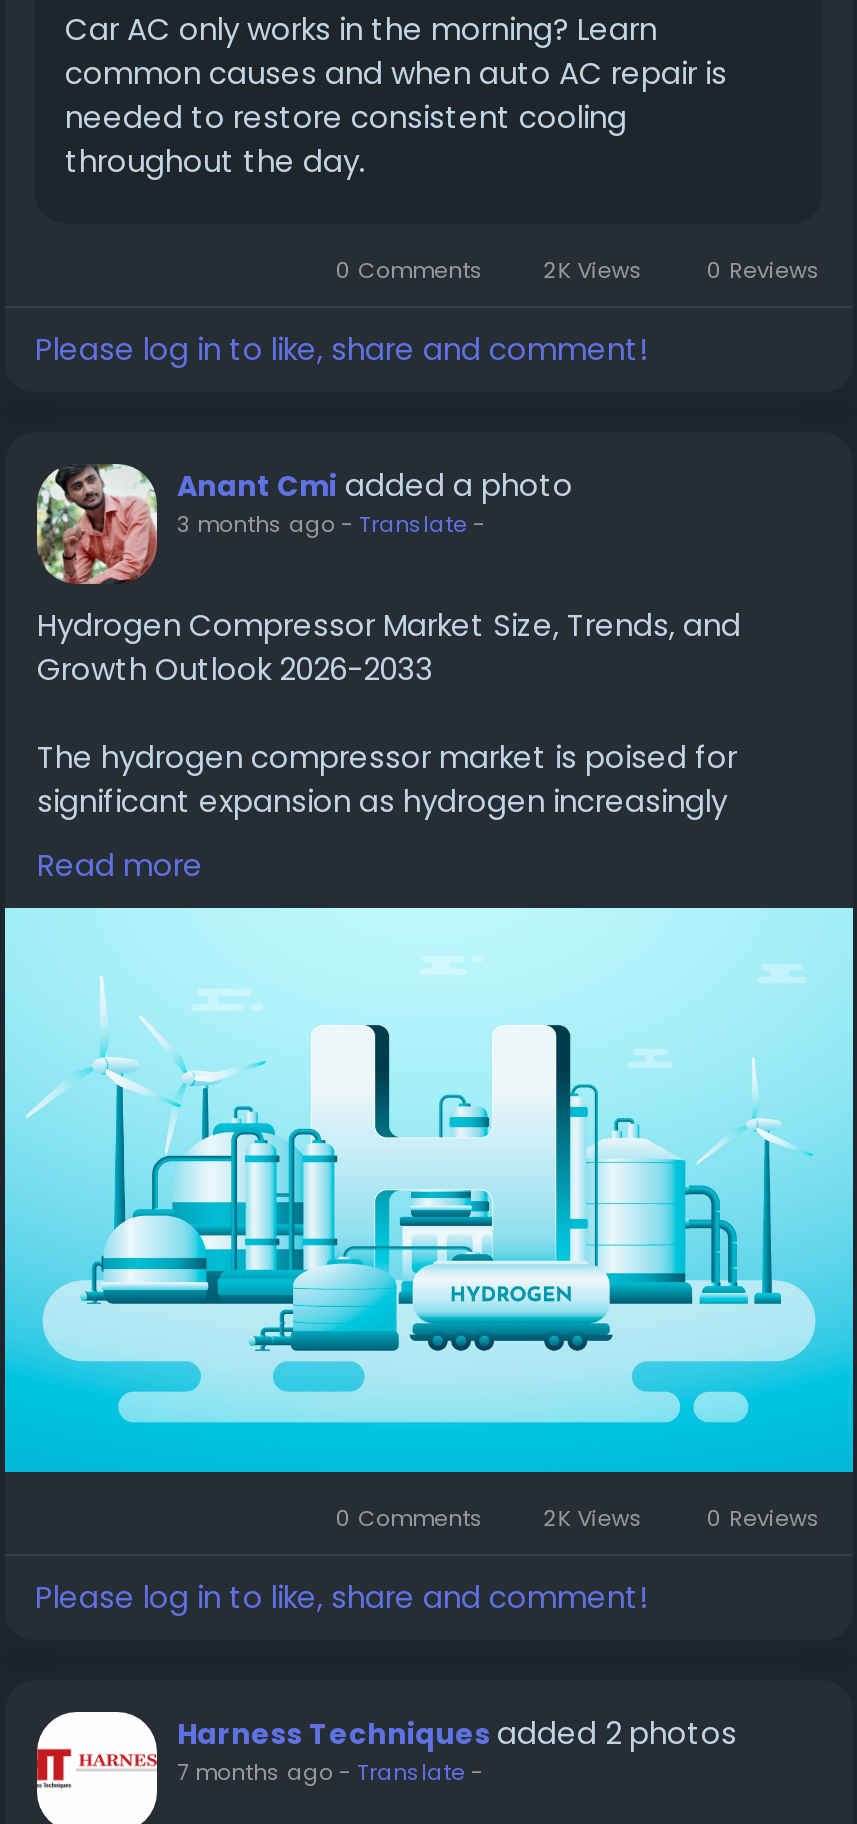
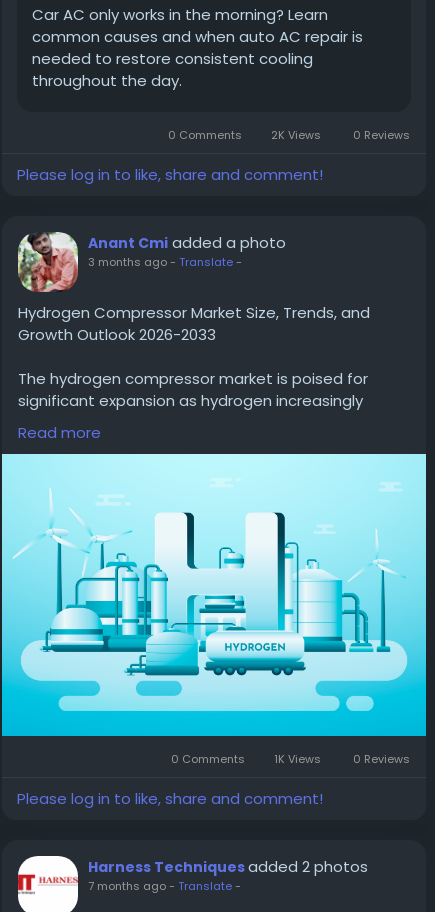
- 0 Comments 2K Views 0 Reviews
+ 0 Comments 1K Views 0 Reviews
